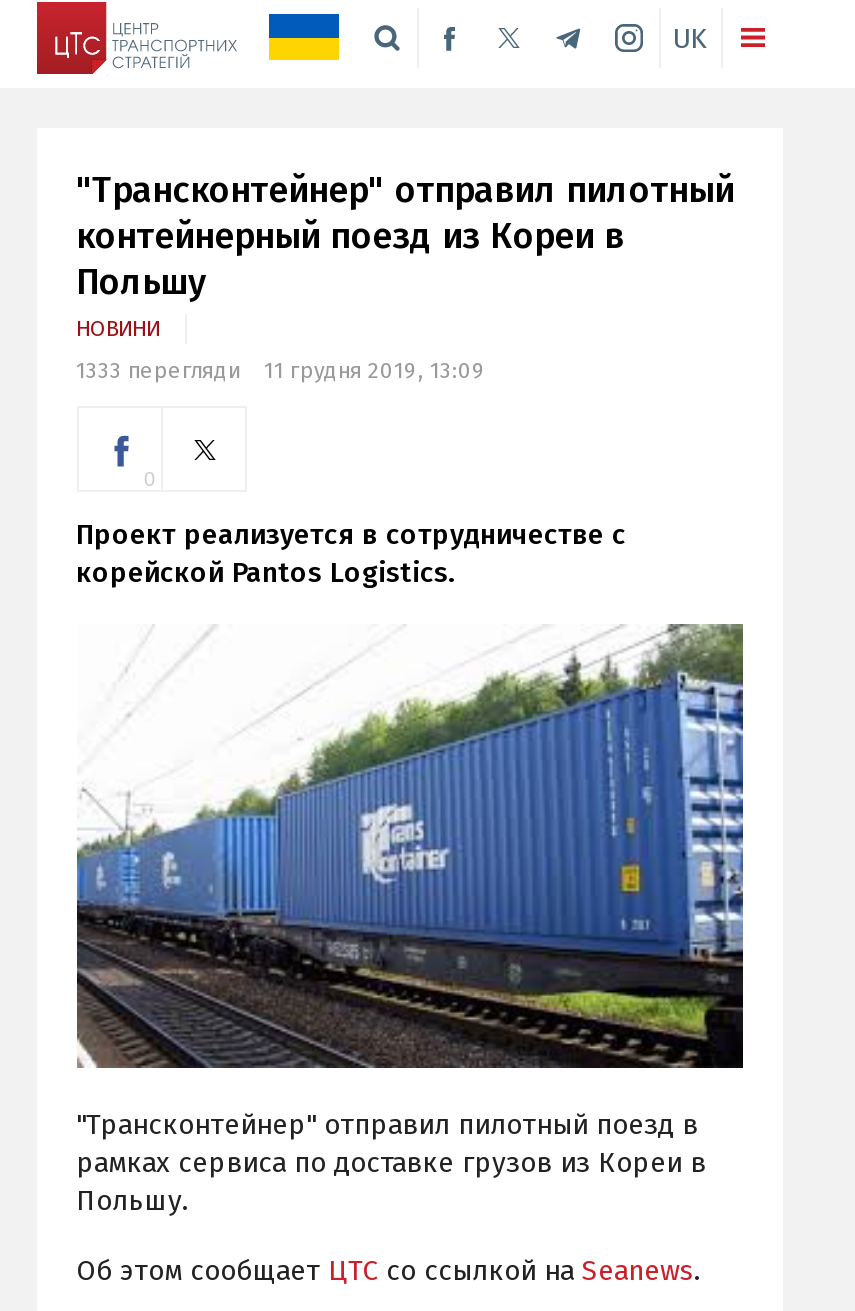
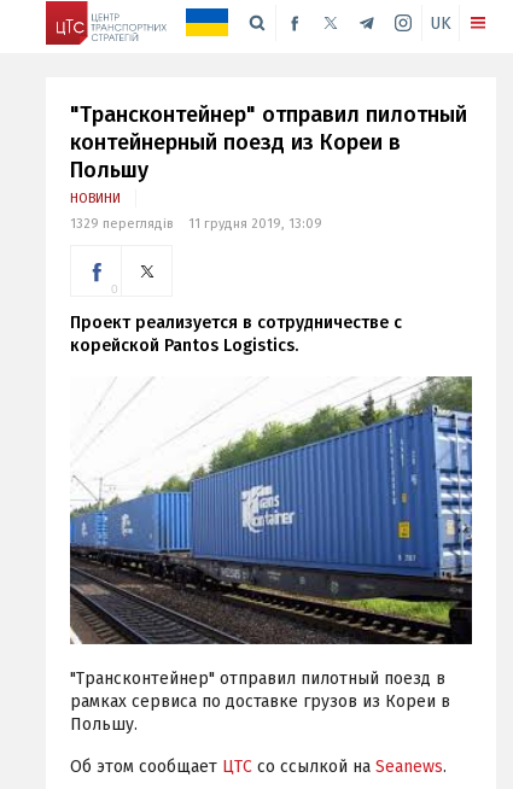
- 1333 перегляди 11 грудня 2019, 13:09
+ 1329 переглядів 11 грудня 2019, 13:09
